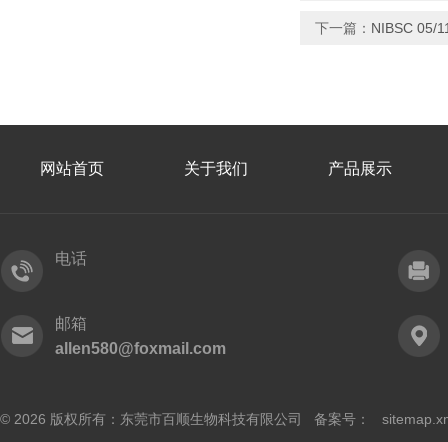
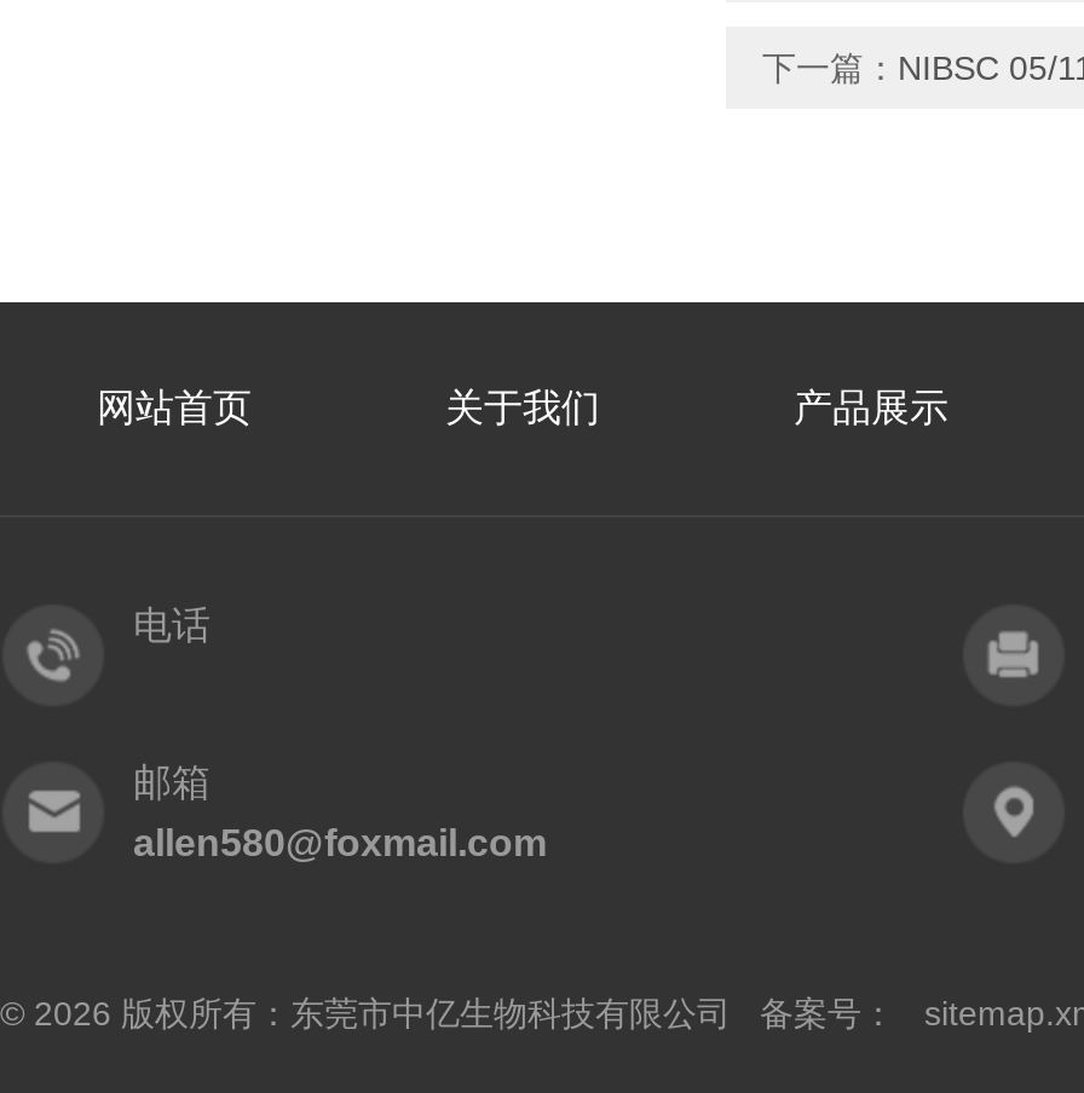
- © 2026 版权所有：东莞市百顺生物科技有限公司 备案号：
+ © 2026 版权所有：东莞市中亿生物科技有限公司 备案号：
